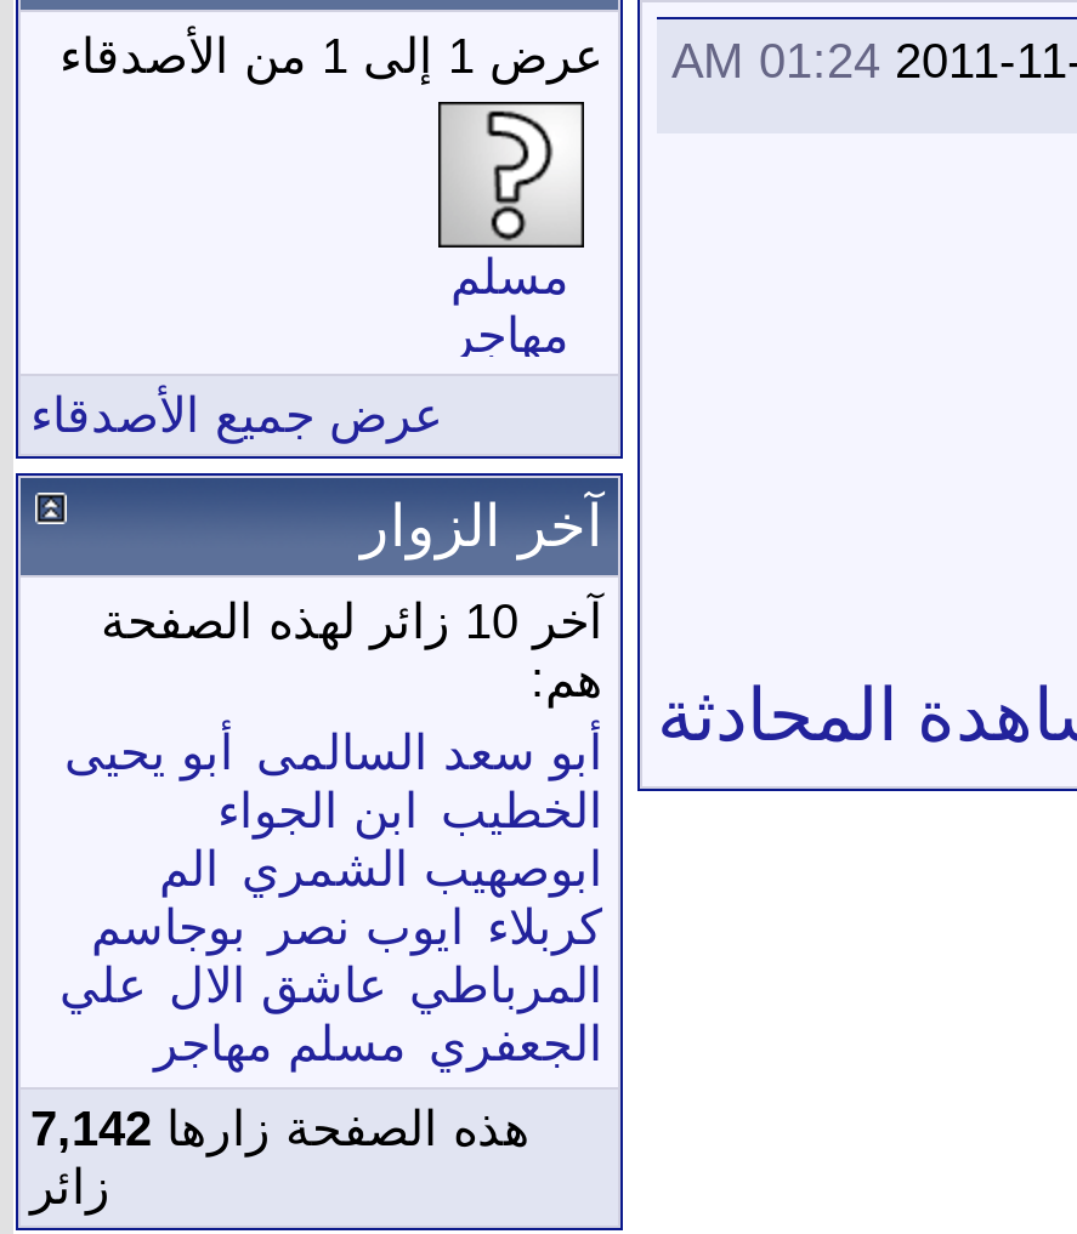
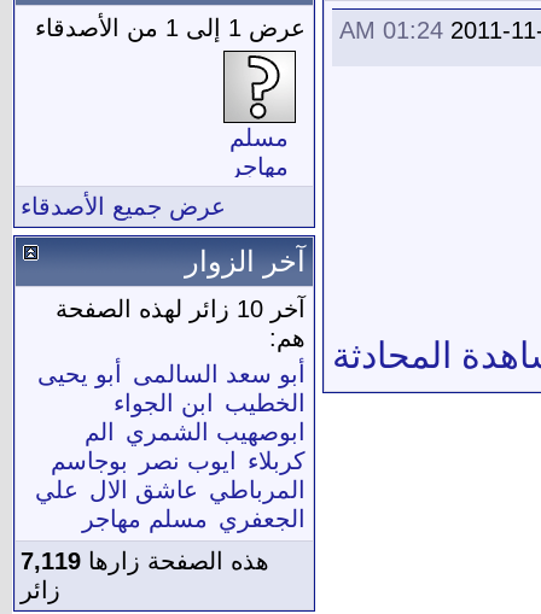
- هذه الصفحة زارها 7,142
+ هذه الصفحة زارها 7,119
